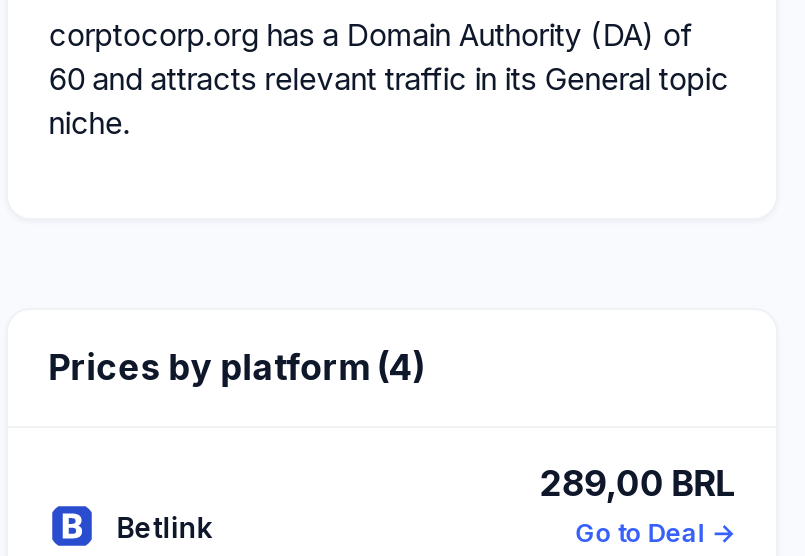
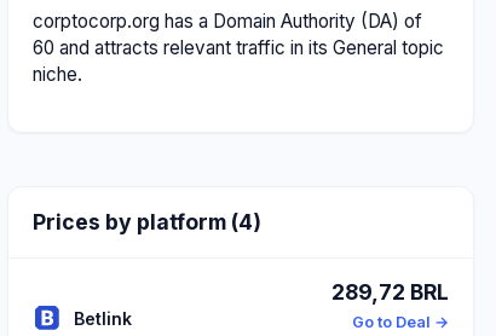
- 289,00 BRL
+ 289,72 BRL
